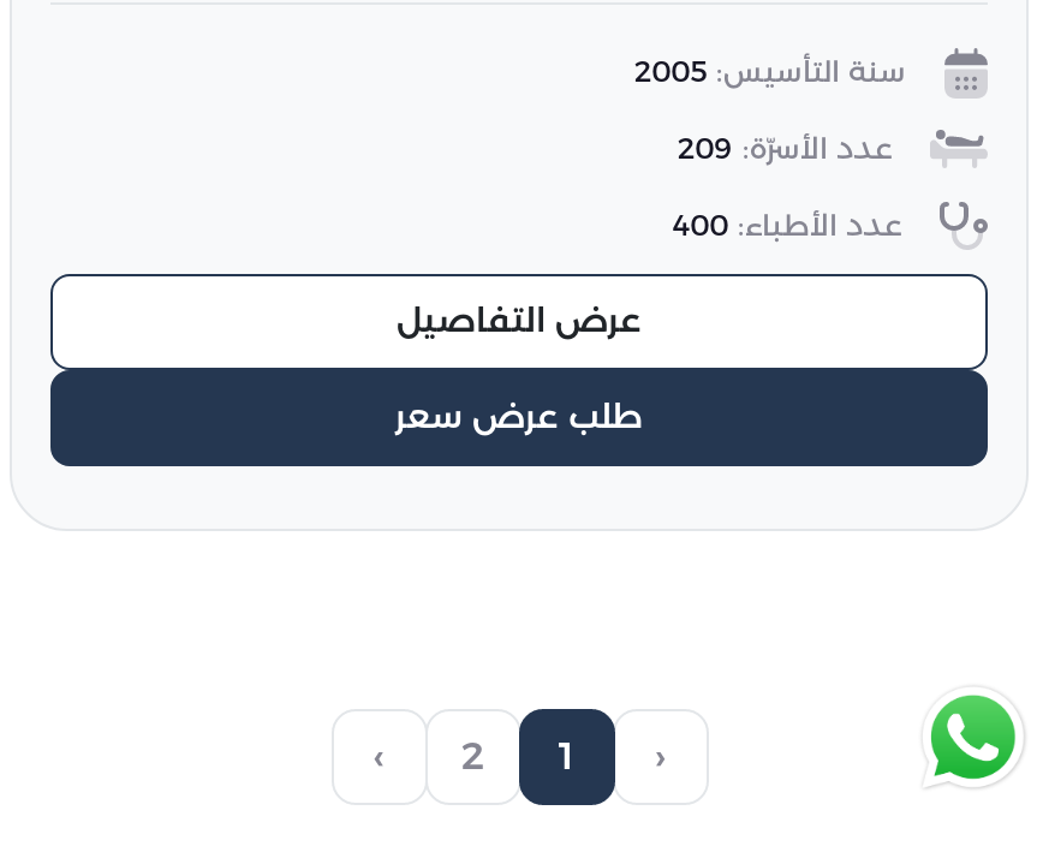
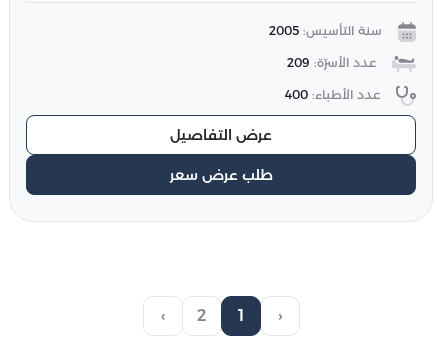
- [image]
